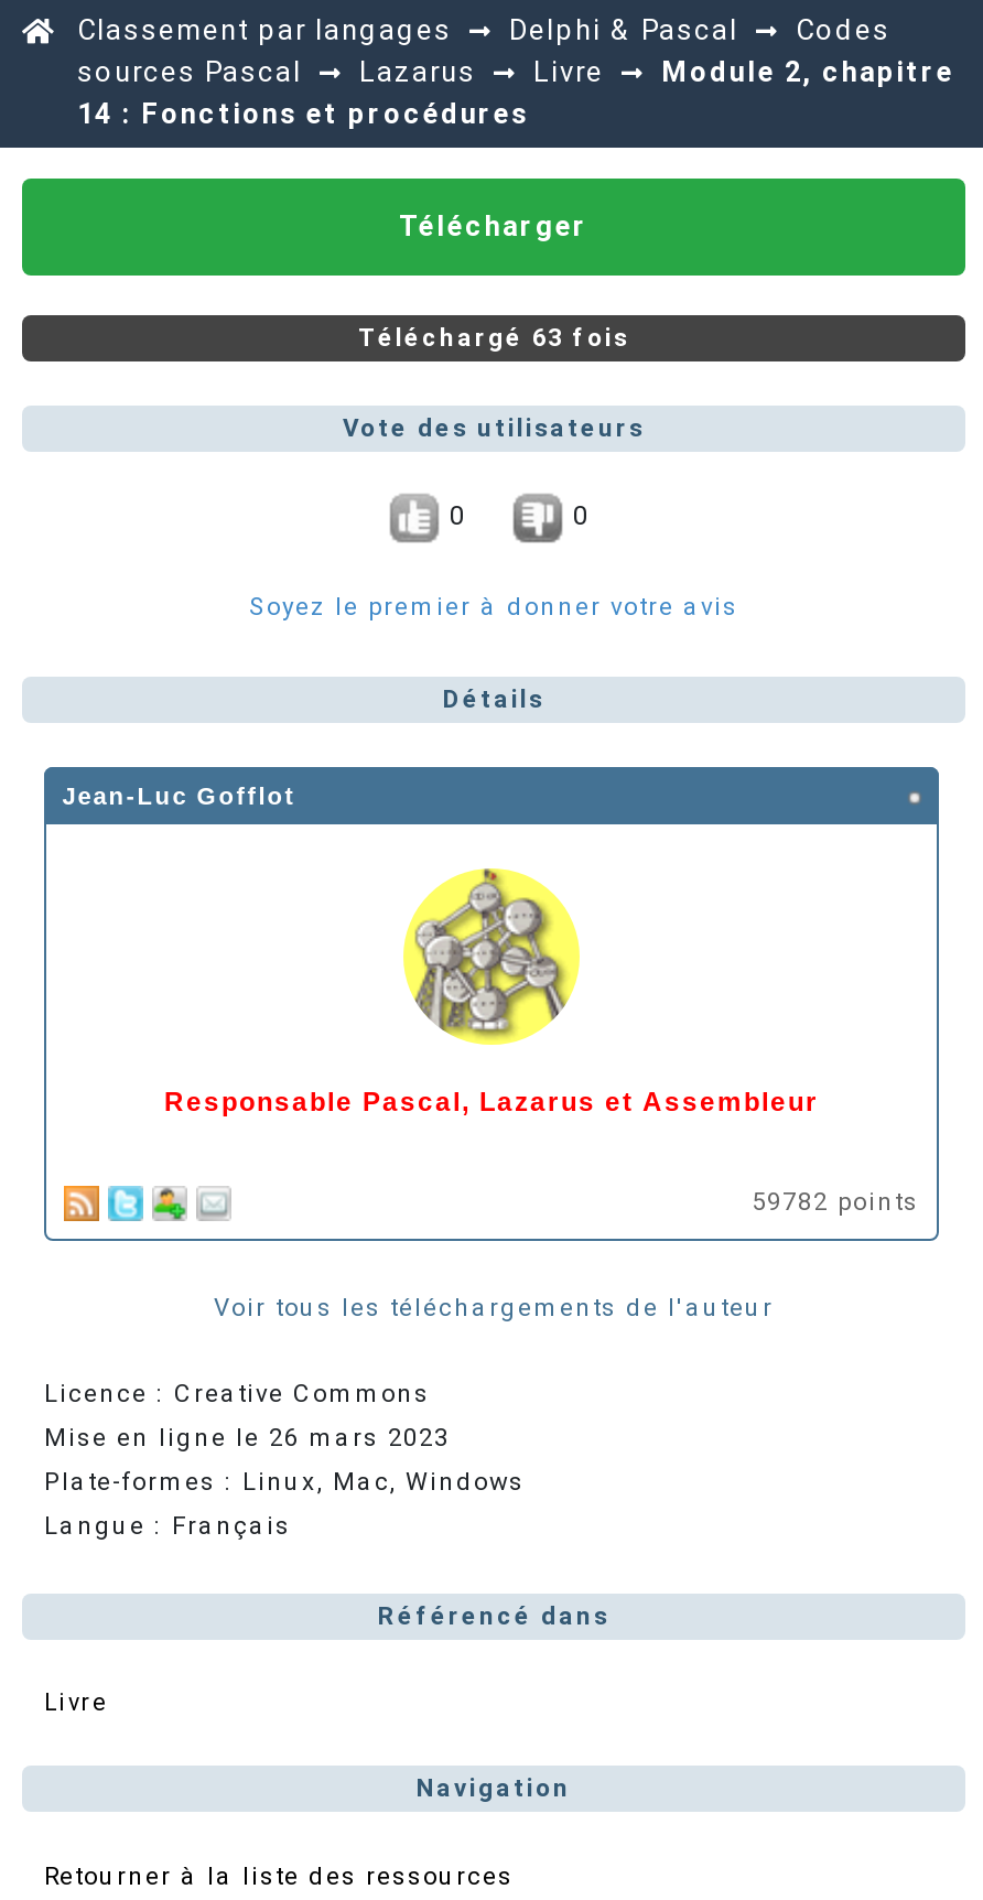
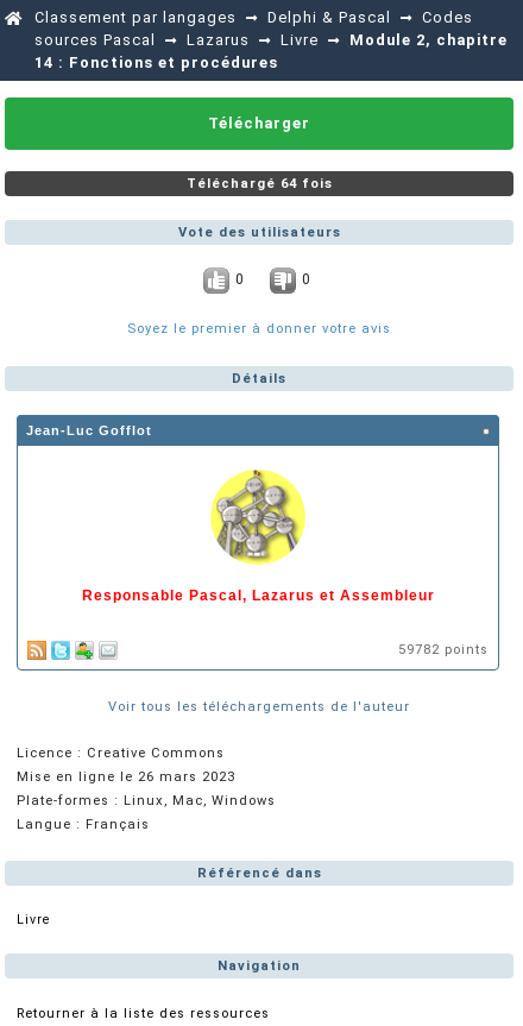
- Téléchargé 63 fois
+ Téléchargé 64 fois
